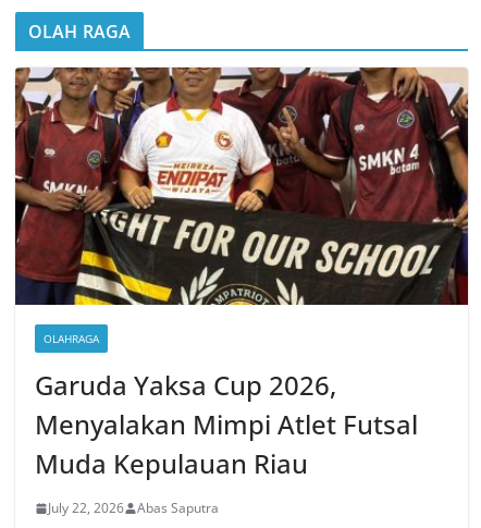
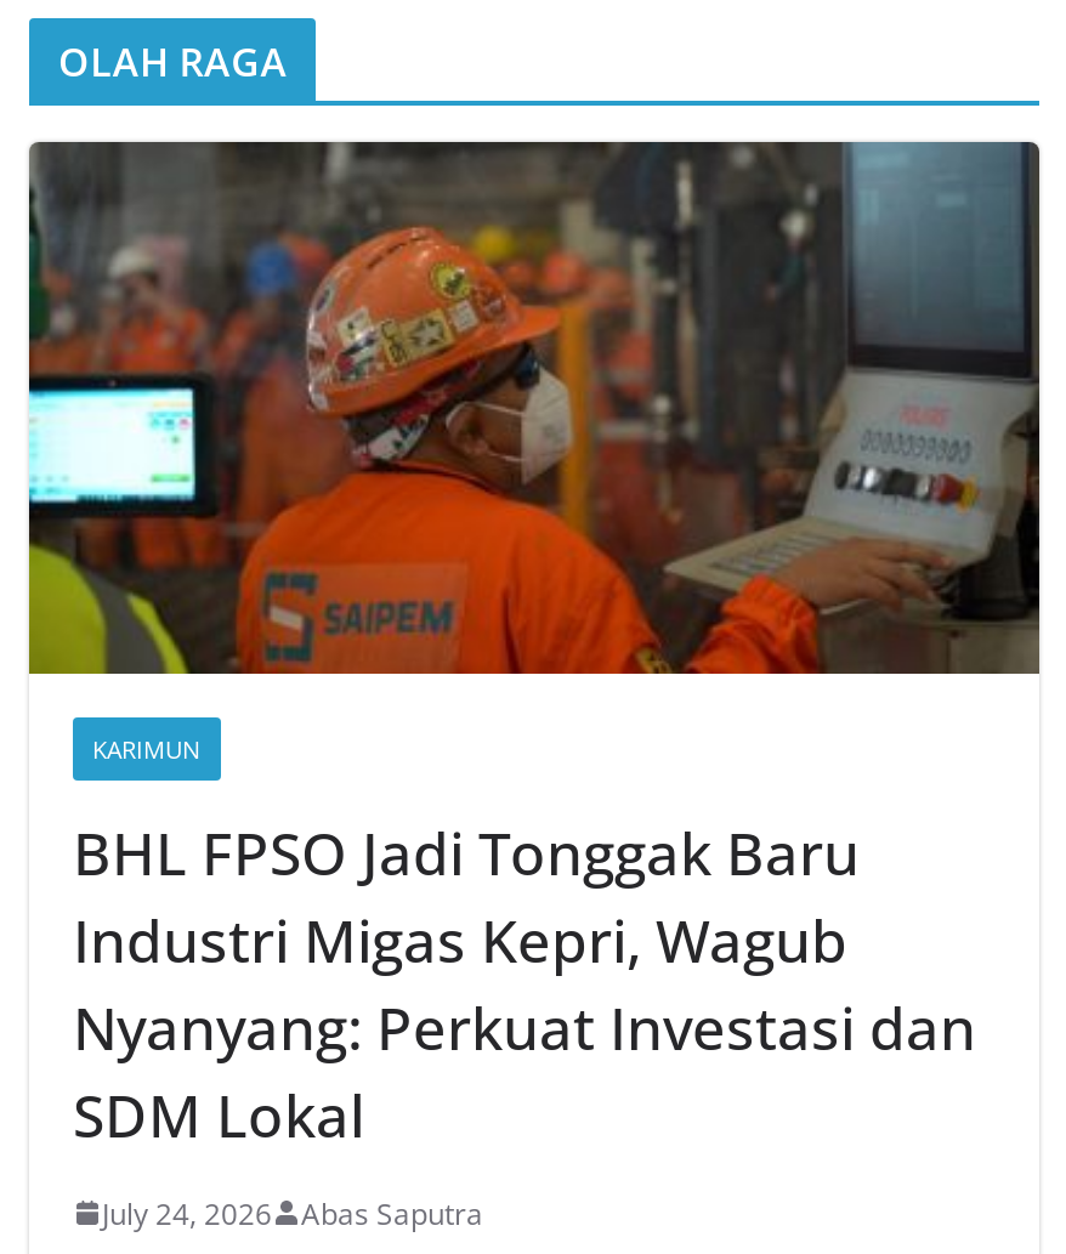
- [image]
- OLAHRAGA
+ [image]
+ KARIMUN

- Garuda Yaksa Cup 2026,
- Menyalakan Mimpi Atlet Futsal
- Muda Kepulauan Riau
+ BHL FPSO Jadi Tonggak Baru
+ Industri Migas Kepri, Wagub
+ Nyanyang: Perkuat Investasi dan
+ SDM Lokal

- July 22, 2026 Abas Saputra
+ July 24, 2026 Abas Saputra
